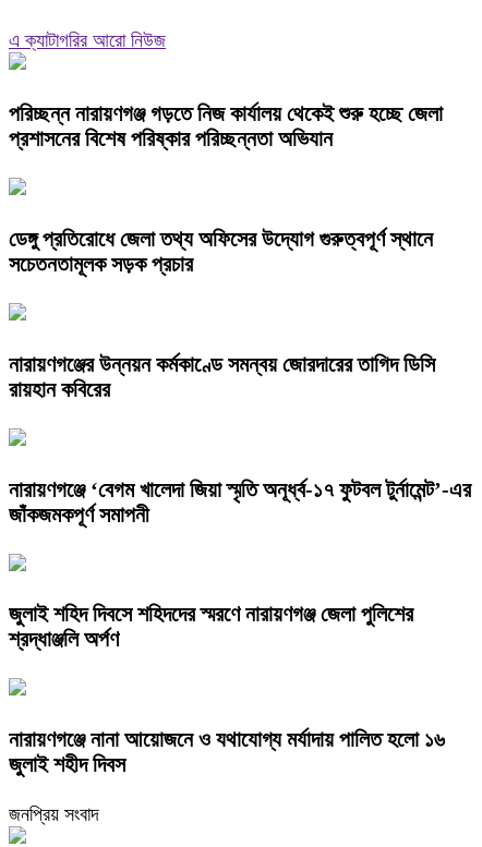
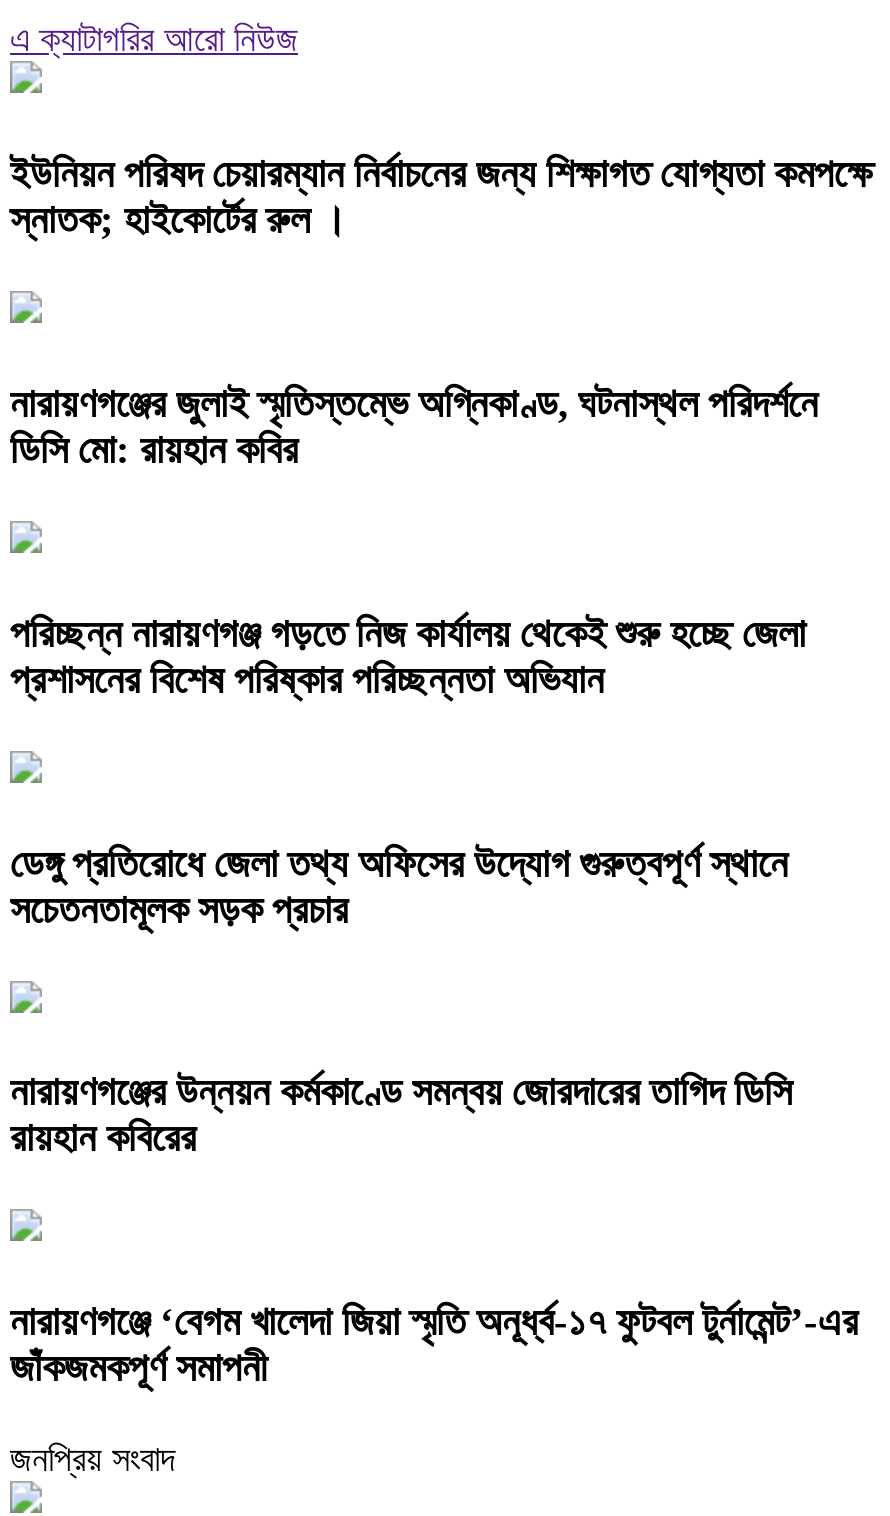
+ ইউনিয়ন পরিষদ চেয়ারম্যান নির্বাচনের জন্য শিক্ষাগত যোগ্যতা কমপক্ষে
+ স্নাতক; হাইকোর্টের রুল ।

+ নারায়ণগঞ্জের জুলাই স্মৃতিস্তম্ভে অগ্নিকাণ্ড, ঘটনাস্থল পরিদর্শনে
+ ডিসি মো: রায়হান কবির

moved down: পরিচ্ছন্ন নারায়ণগঞ্জ গড়তে নিজ কার্যালয় থেকেই শুরু হচ্ছে জেলা | প্রশাসনের বিশেষ পরিষ্কার পরিচ্ছন্নতা অভিযান | ডেঙ্গু প্রতিরোধে জেলা তথ্য অফিসের উদ্যোগ গুরুত্বপূর্ণ স্থানে | সচেতনতামূলক সড়ক প্রচার | নারায়ণগঞ্জের উন্নয়ন কর্মকাণ্ডে সমন্বয় জোরদারের তাগিদ ডিসি | রায়হান কবিরের | নারায়ণগঞ্জে ‘বেগম খালেদা জিয়া স্মৃতি অনূর্ধ্ব-১৭ ফুটবল টুর্নামেন্ট’-এর | জাঁকজমকপূর্ণ সমাপনী

- জুলাই শহিদ দিবসে শহিদদের স্মরণে নারায়ণগঞ্জ জেলা পুলিশের
- শ্রদ্ধাঞ্জলি অর্পণ

- নারায়ণগঞ্জে নানা আয়োজনে ও যথাযোগ্য মর্যাদায় পালিত হলো ১৬
- জুলাই শহীদ দিবস
